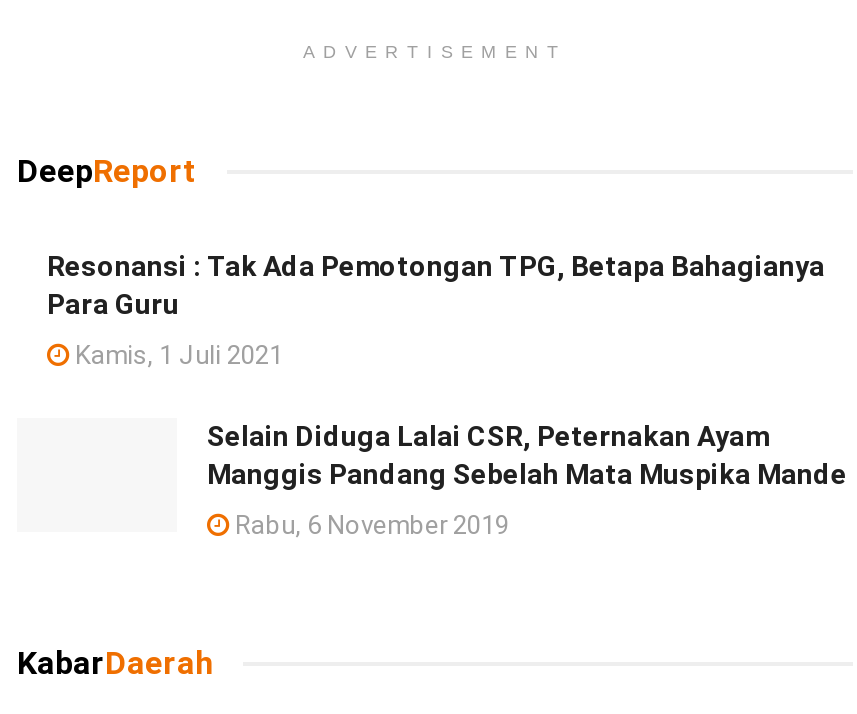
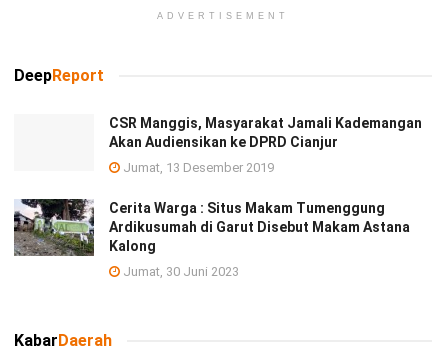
+ [image]

- Resonansi : Tak Ada Pemotongan TPG, Betapa Bahagianya
- Para Guru
+ CSR Manggis, Masyarakat Jamali Kademangan
+ Akan Audiensikan ke DPRD Cianjur

- Kamis, 1 Juli 2021
+ Jumat, 13 Desember 2019

- Selain Diduga Lalai CSR, Peternakan Ayam
- Manggis Pandang Sebelah Mata Muspika Mande
+ Cerita Warga : Situs Makam Tumenggung
+ Ardikusumah di Garut Disebut Makam Astana
+ Kalong

- Rabu, 6 November 2019
+ Jumat, 30 Juni 2023
